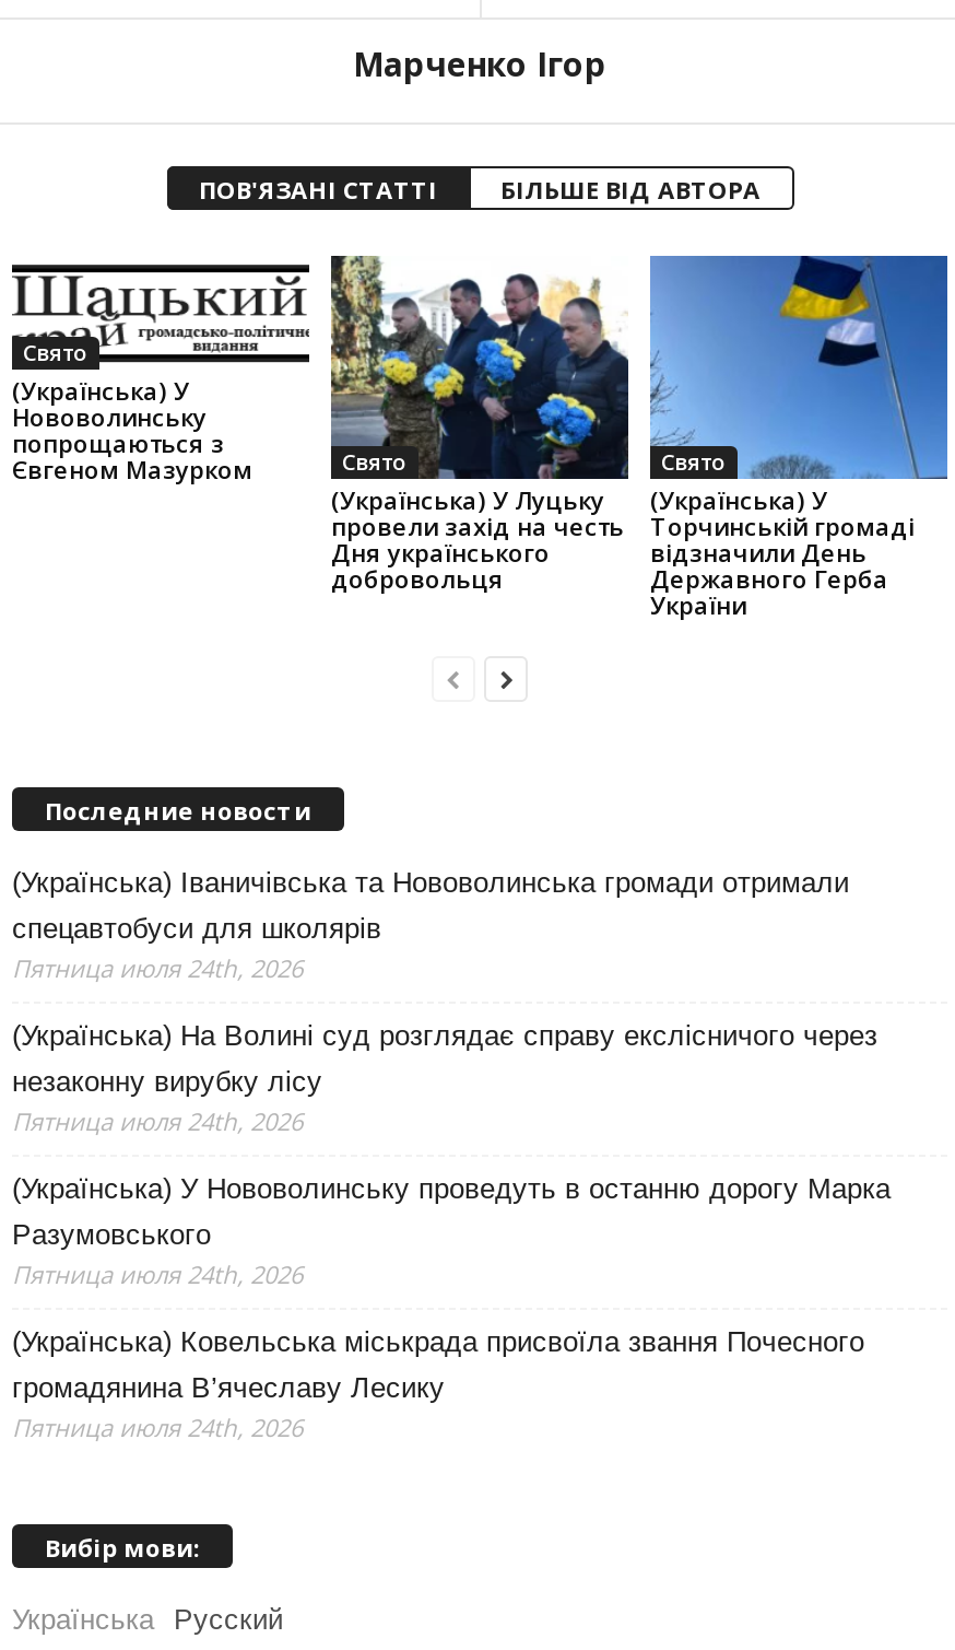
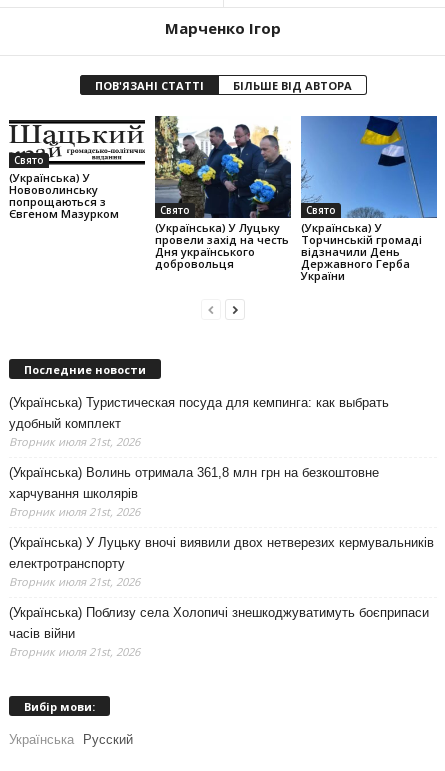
- (Українська) Іваничівська та Нововолинська громади отримали
- спецавтобуси для школярів
- Пятница июля 24th, 2026
+ (Українська) Туристическая посуда для кемпинга: как выбрать
+ удобный комплект
+ Вторник июля 21st, 2026

- (Українська) На Волині суд розглядає справу екслісничого через
- незаконну вирубку лісу
- Пятница июля 24th, 2026
+ (Українська) Волинь отримала 361,8 млн грн на безкоштовне
+ харчування школярів
+ Вторник июля 21st, 2026

- (Українська) У Нововолинську проведуть в останню дорогу Марка
- Разумовського
- Пятница июля 24th, 2026
+ (Українська) У Луцьку вночі виявили двох нетверезих кермувальників
+ електротранспорту
+ Вторник июля 21st, 2026

- (Українська) Ковельська міськрада присвоїла звання Почесного
- громадянина В’ячеславу Лесику
- Пятница июля 24th, 2026
+ (Українська) Поблизу села Холопичі знешкоджуватимуть боєприпаси
+ часів війни
+ Вторник июля 21st, 2026
